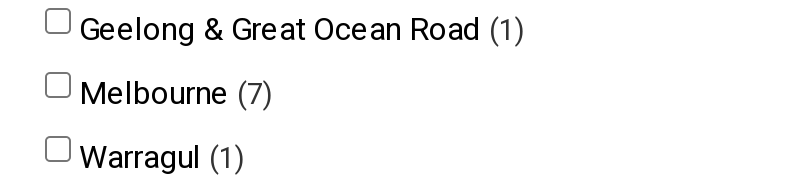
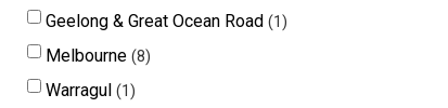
- Melbourne 7
+ Melbourne 8
